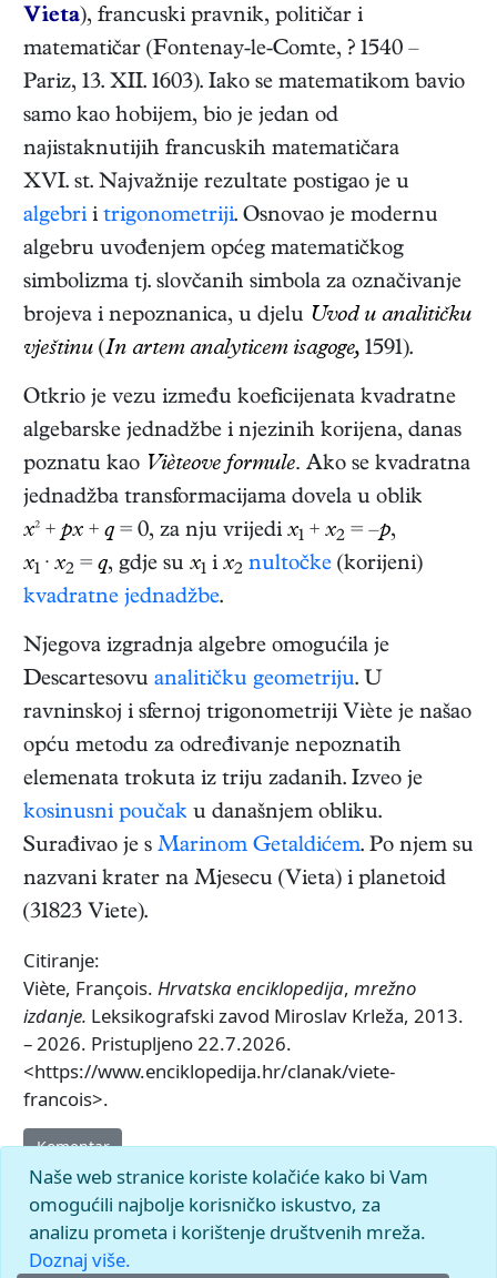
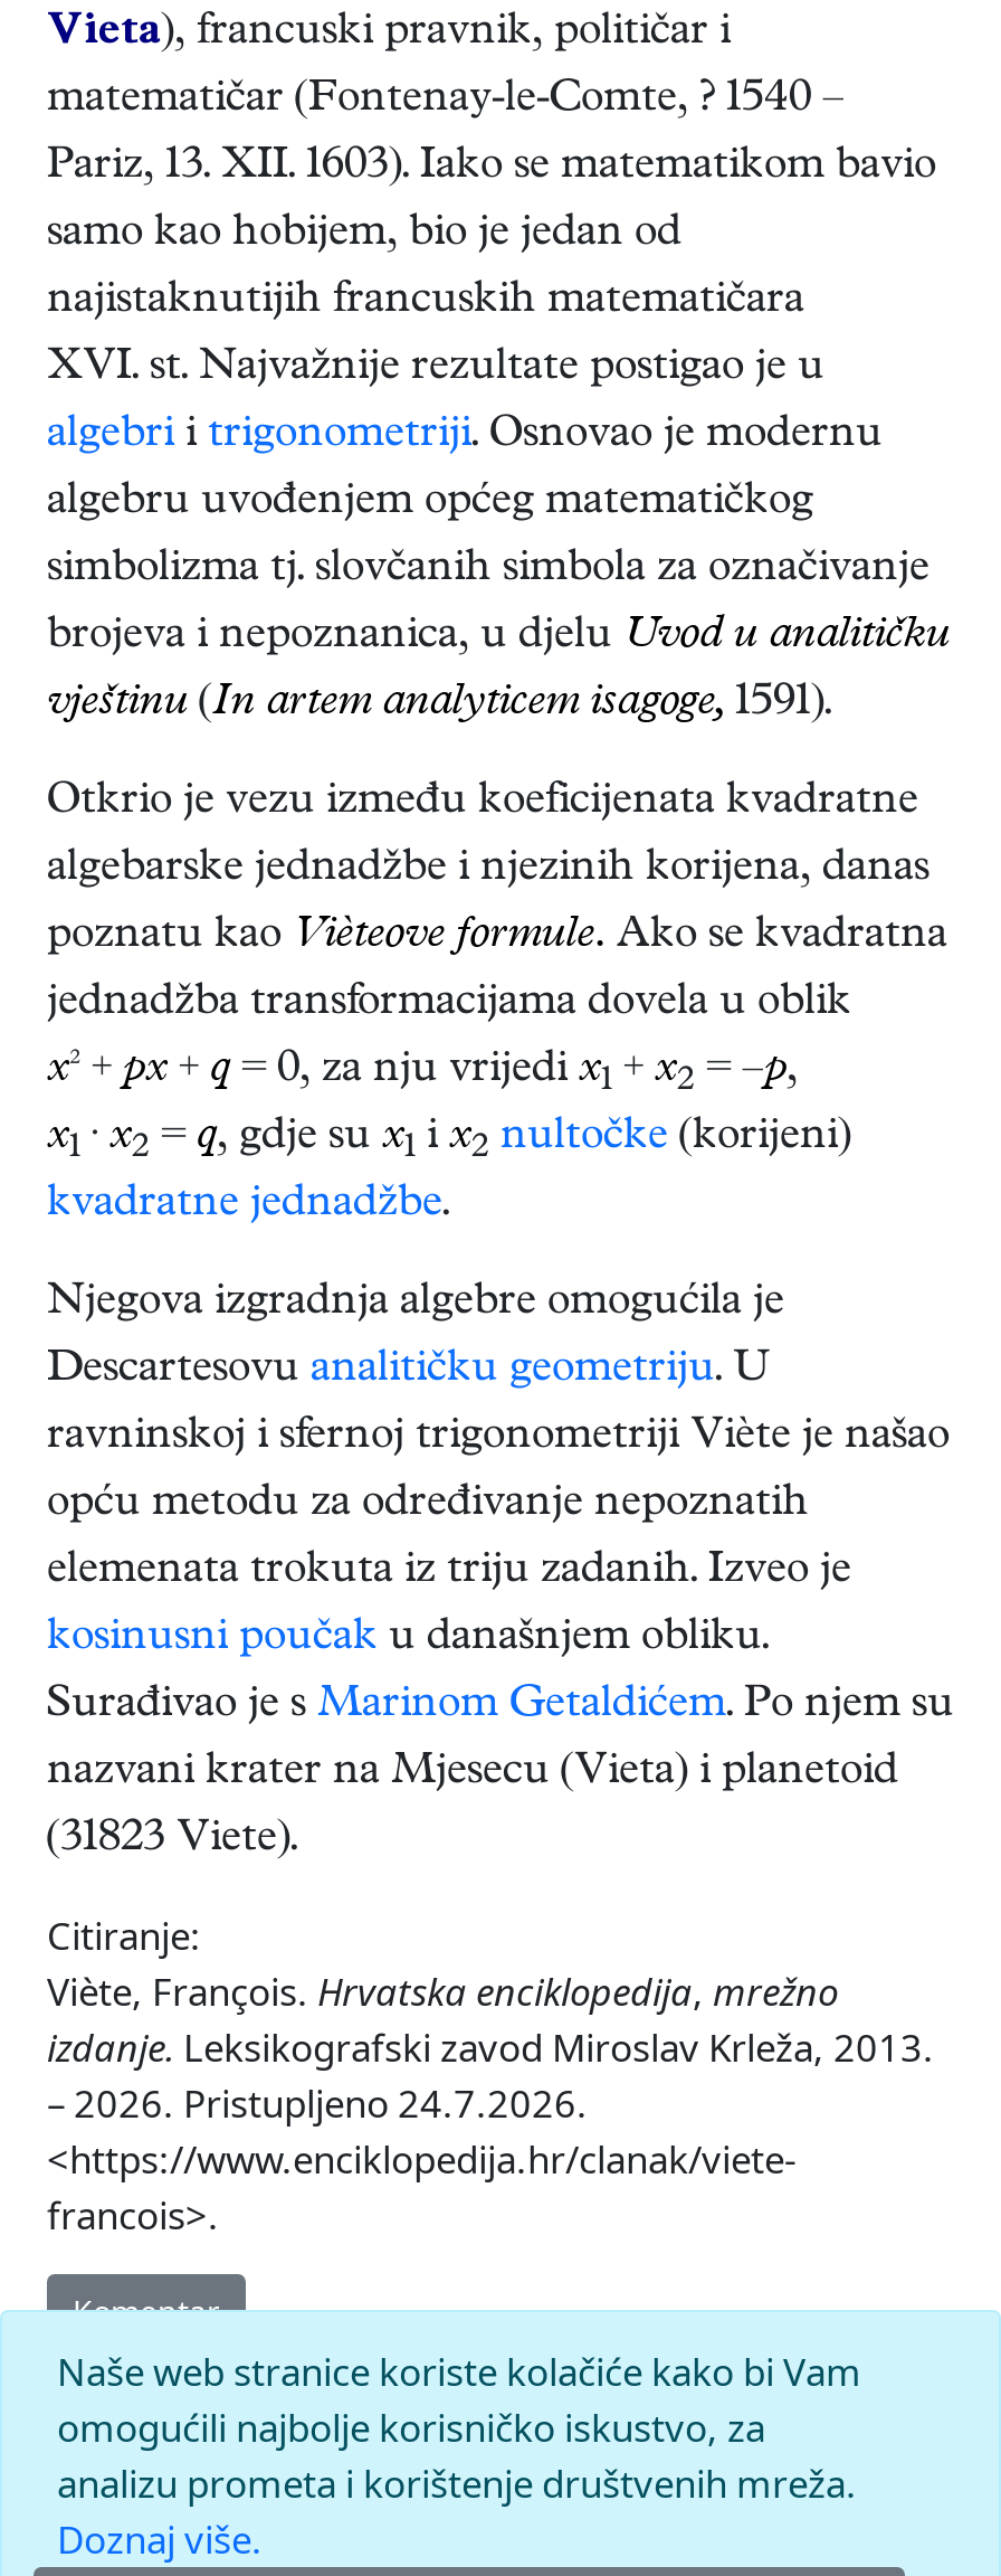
- – 2026. Pristupljeno 22.7.2026.
+ – 2026. Pristupljeno 24.7.2026.
